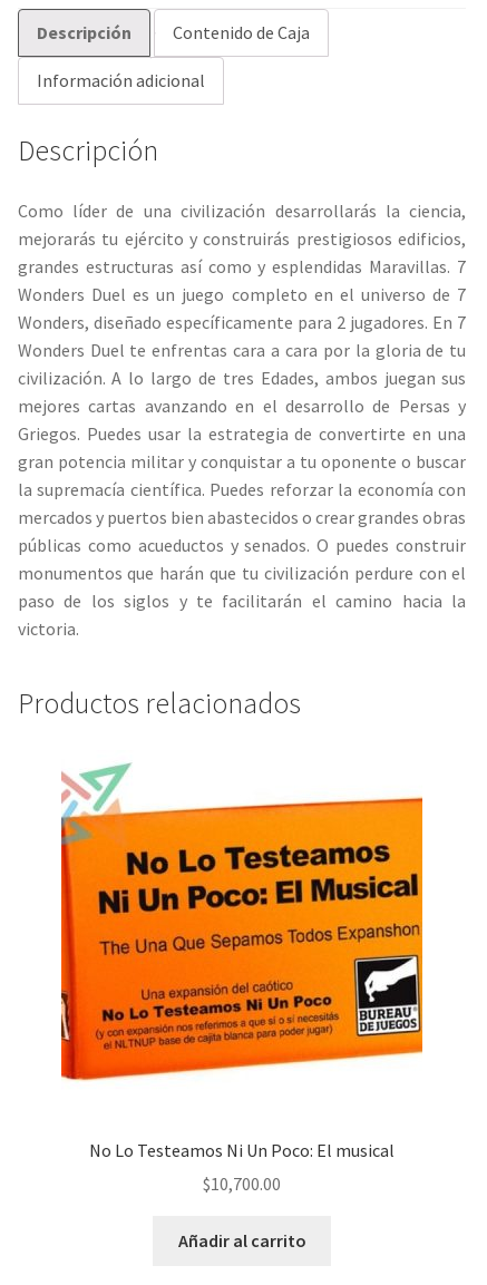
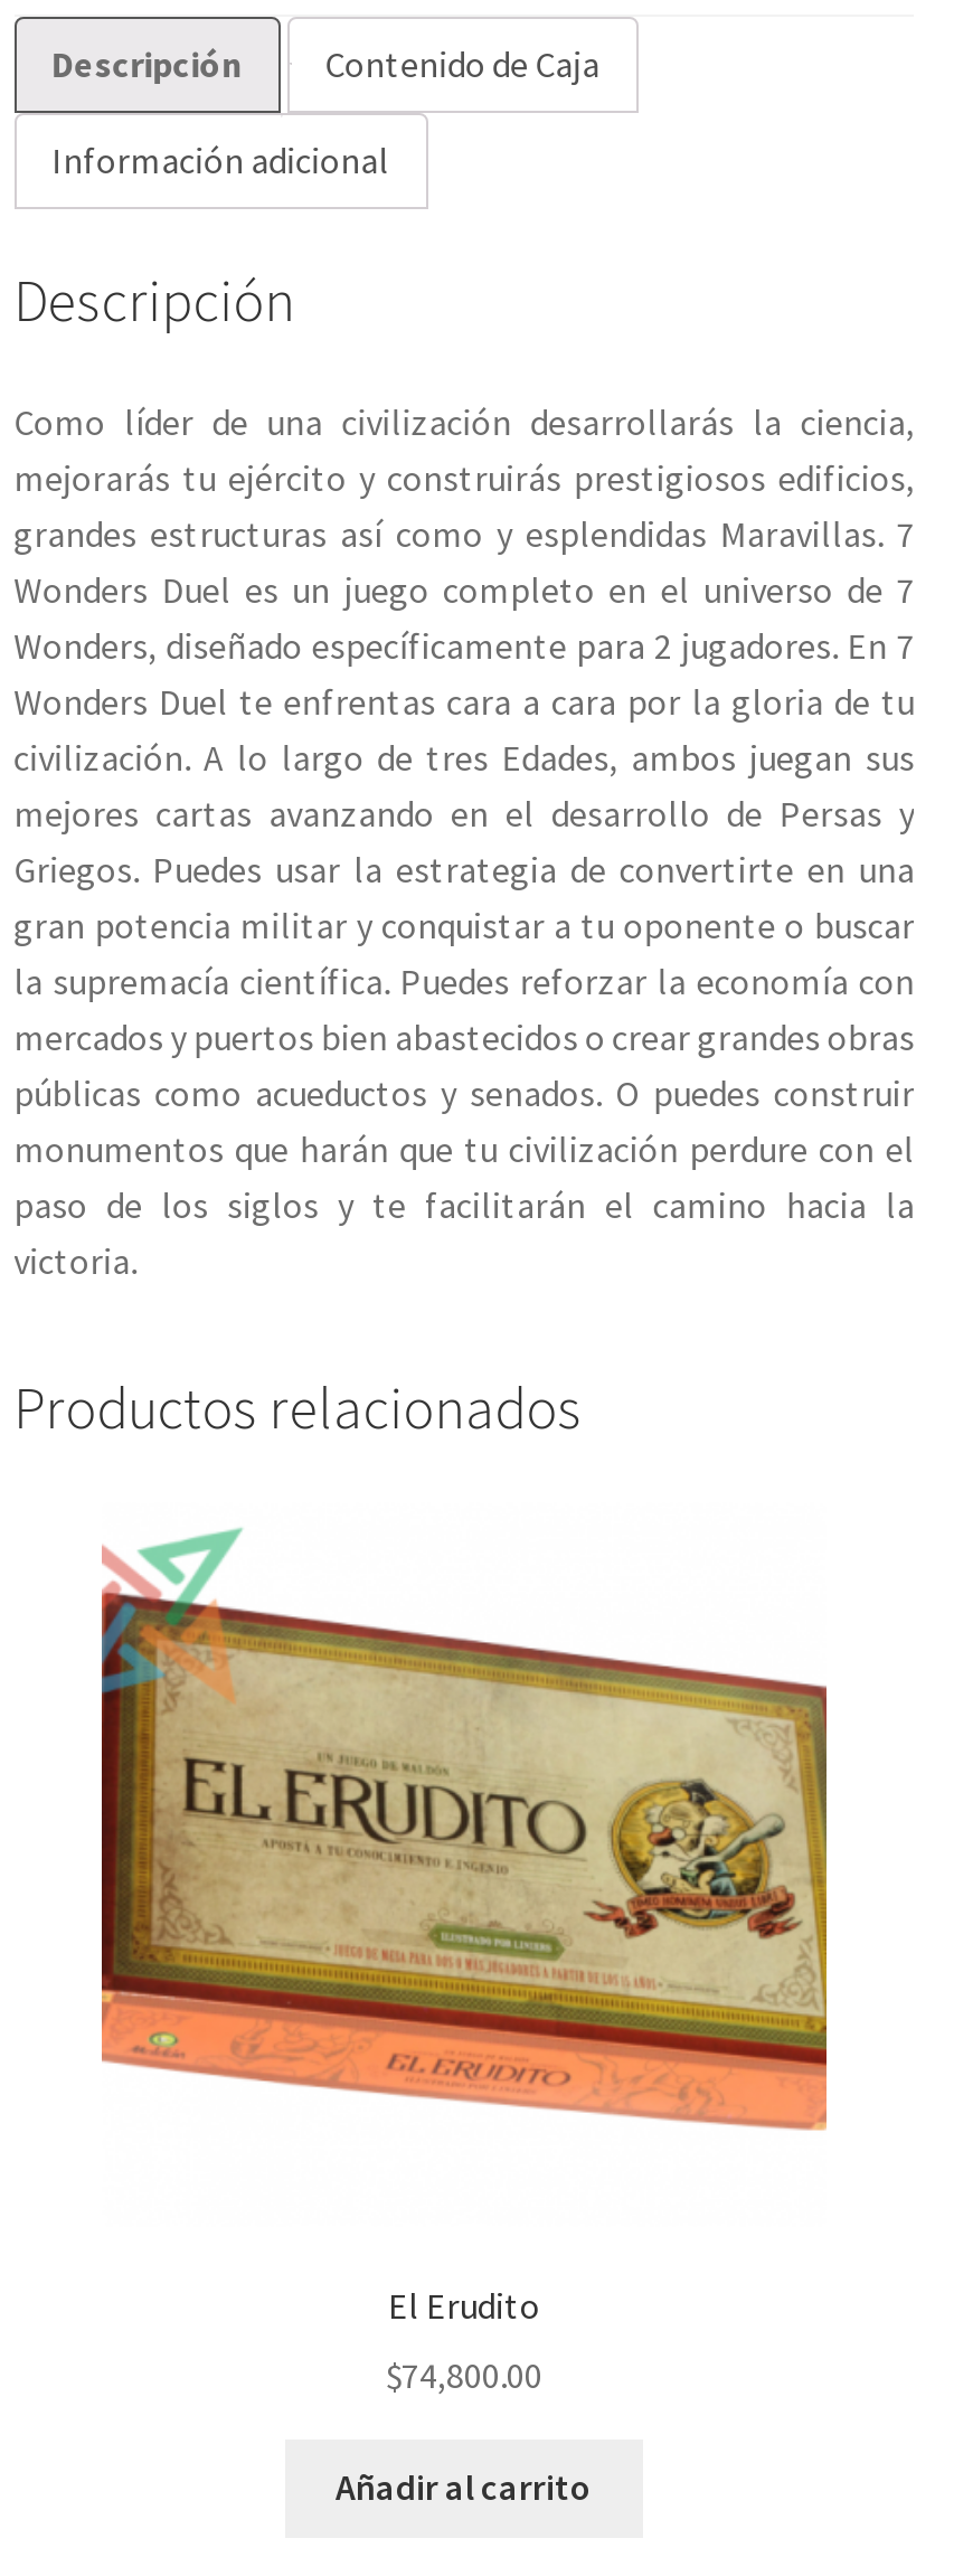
- [image]
+ [image]

- No Lo Testeamos Ni Un Poco: El musical
+ El Erudito

- $10,700.00
+ $74,800.00
